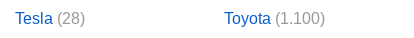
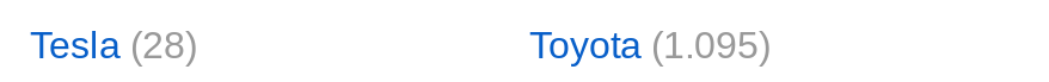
- Toyota (1.100)
+ Toyota (1.095)
